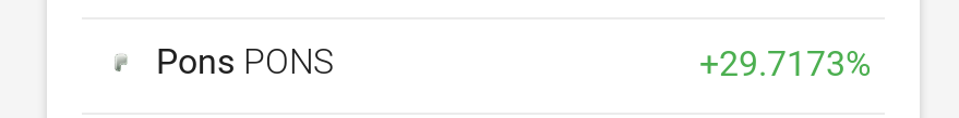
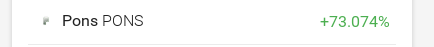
- +29.7173%
+ +73.074%
